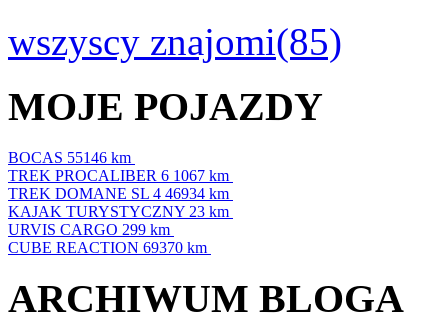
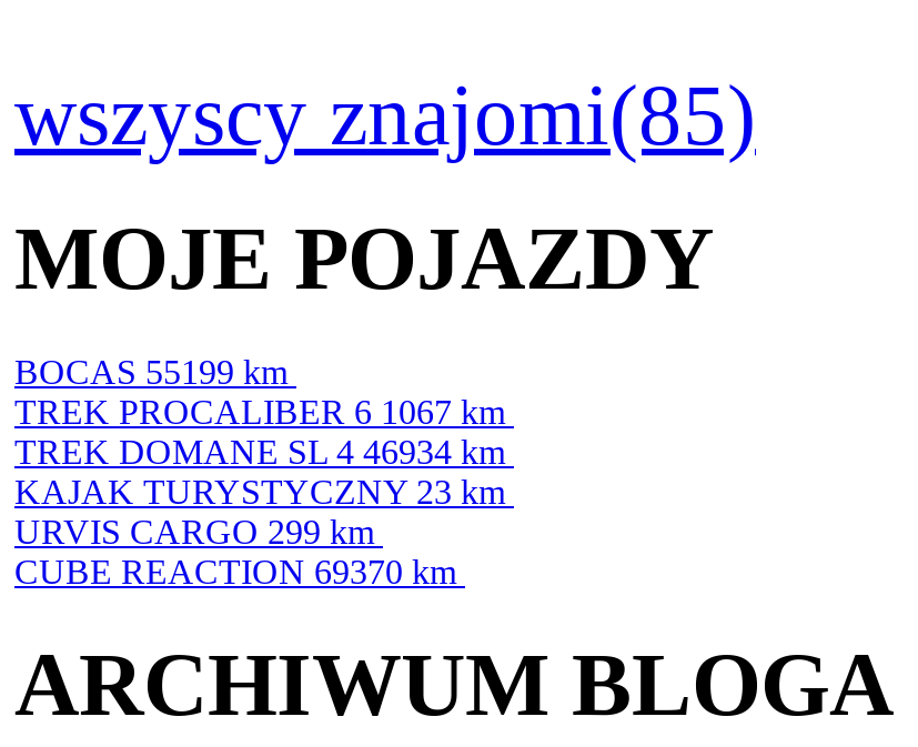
- BOCAS 55146 km
+ BOCAS 55199 km
